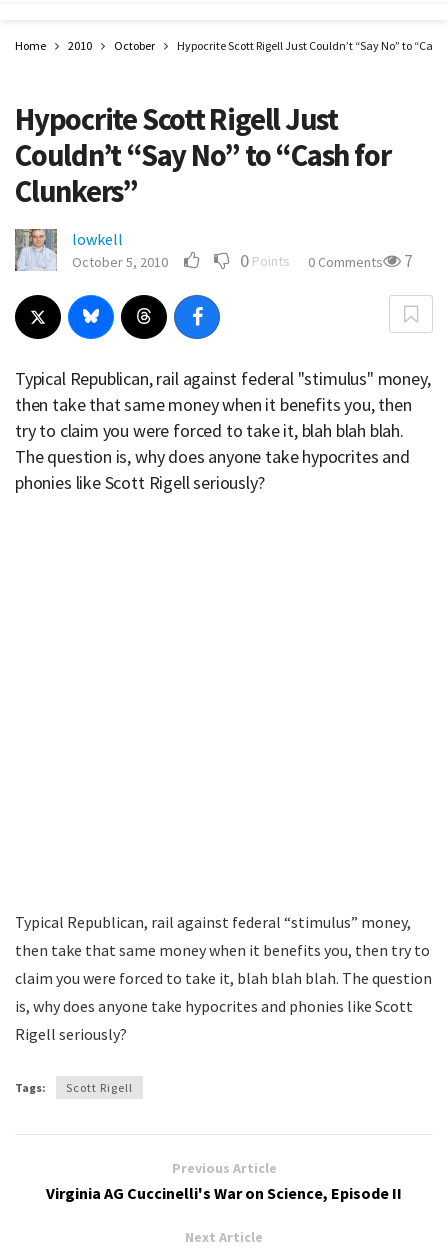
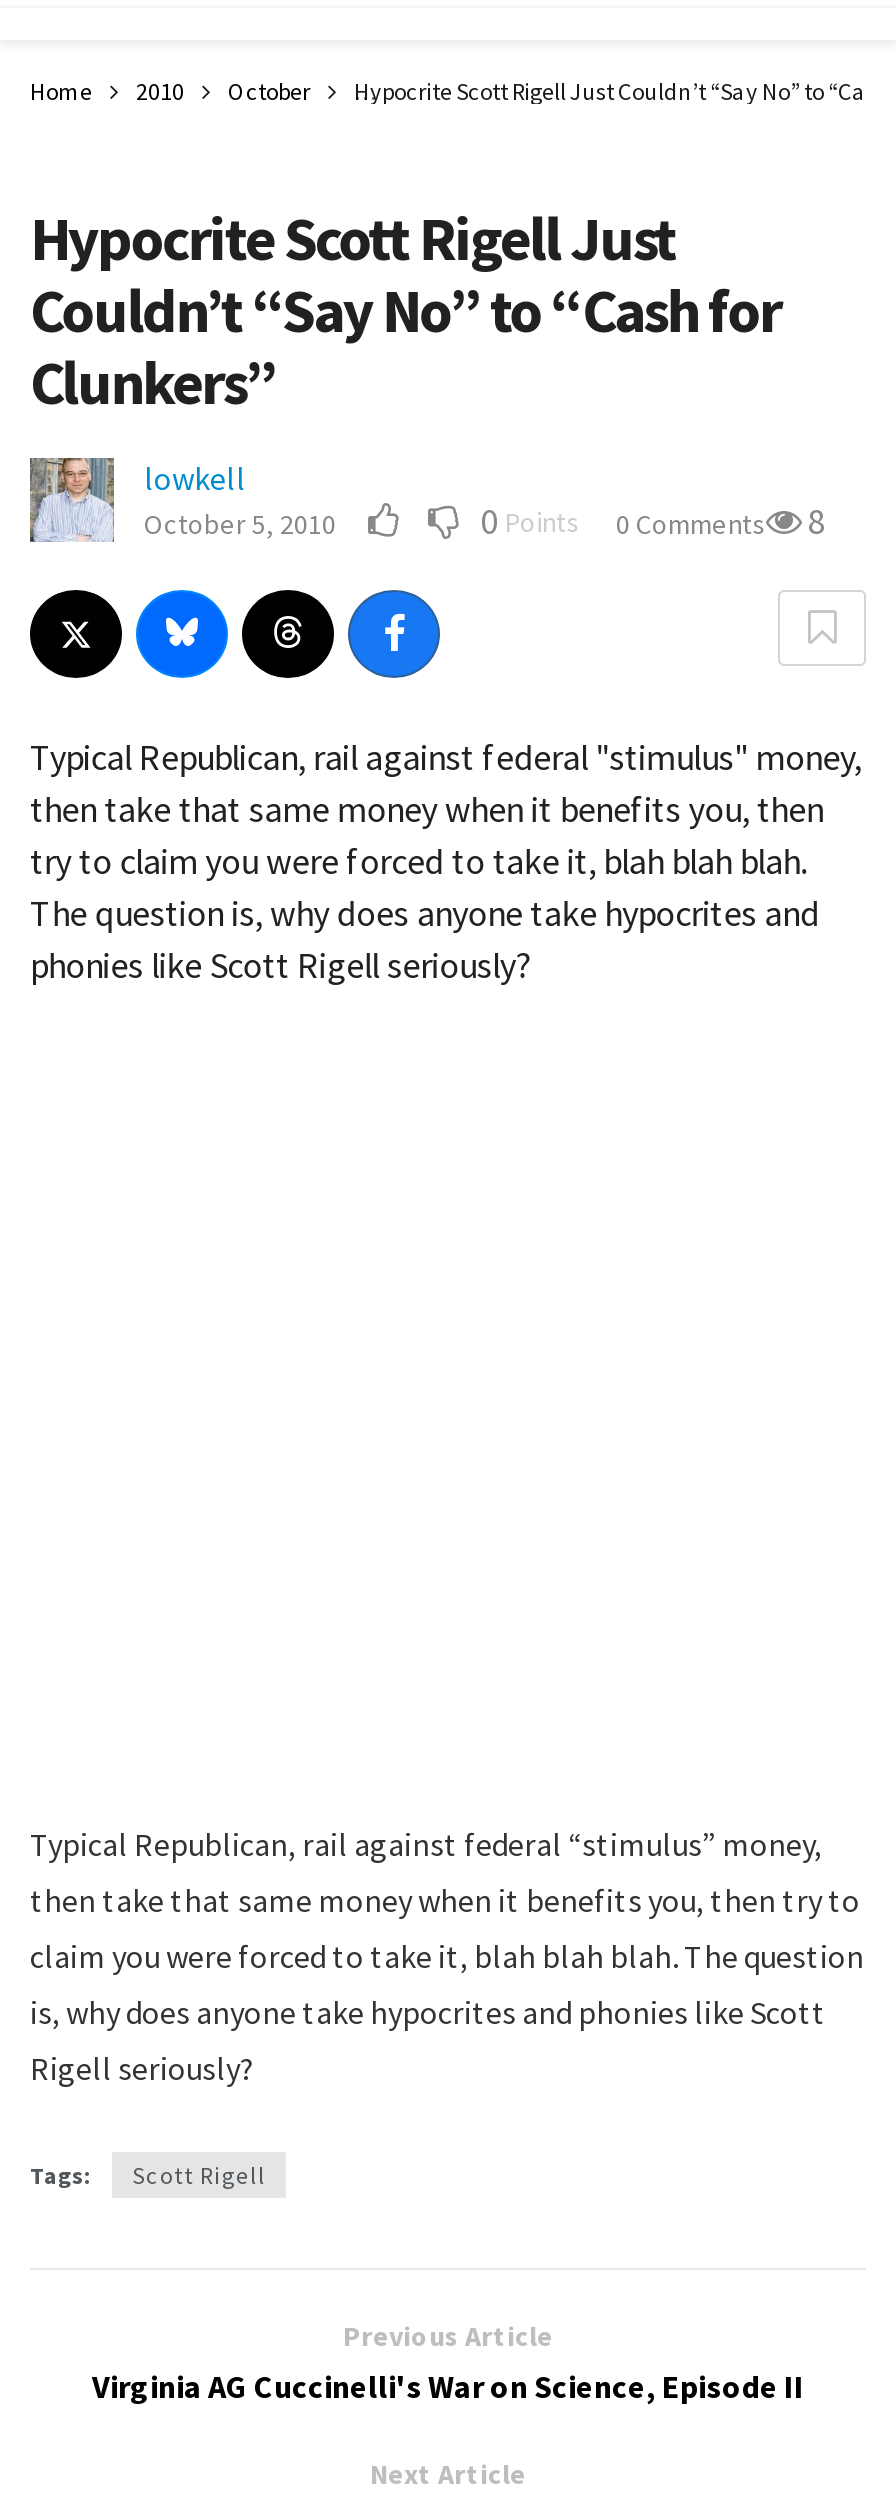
- 0 Points 0 Comments 7
+ 0 Points 0 Comments 8
